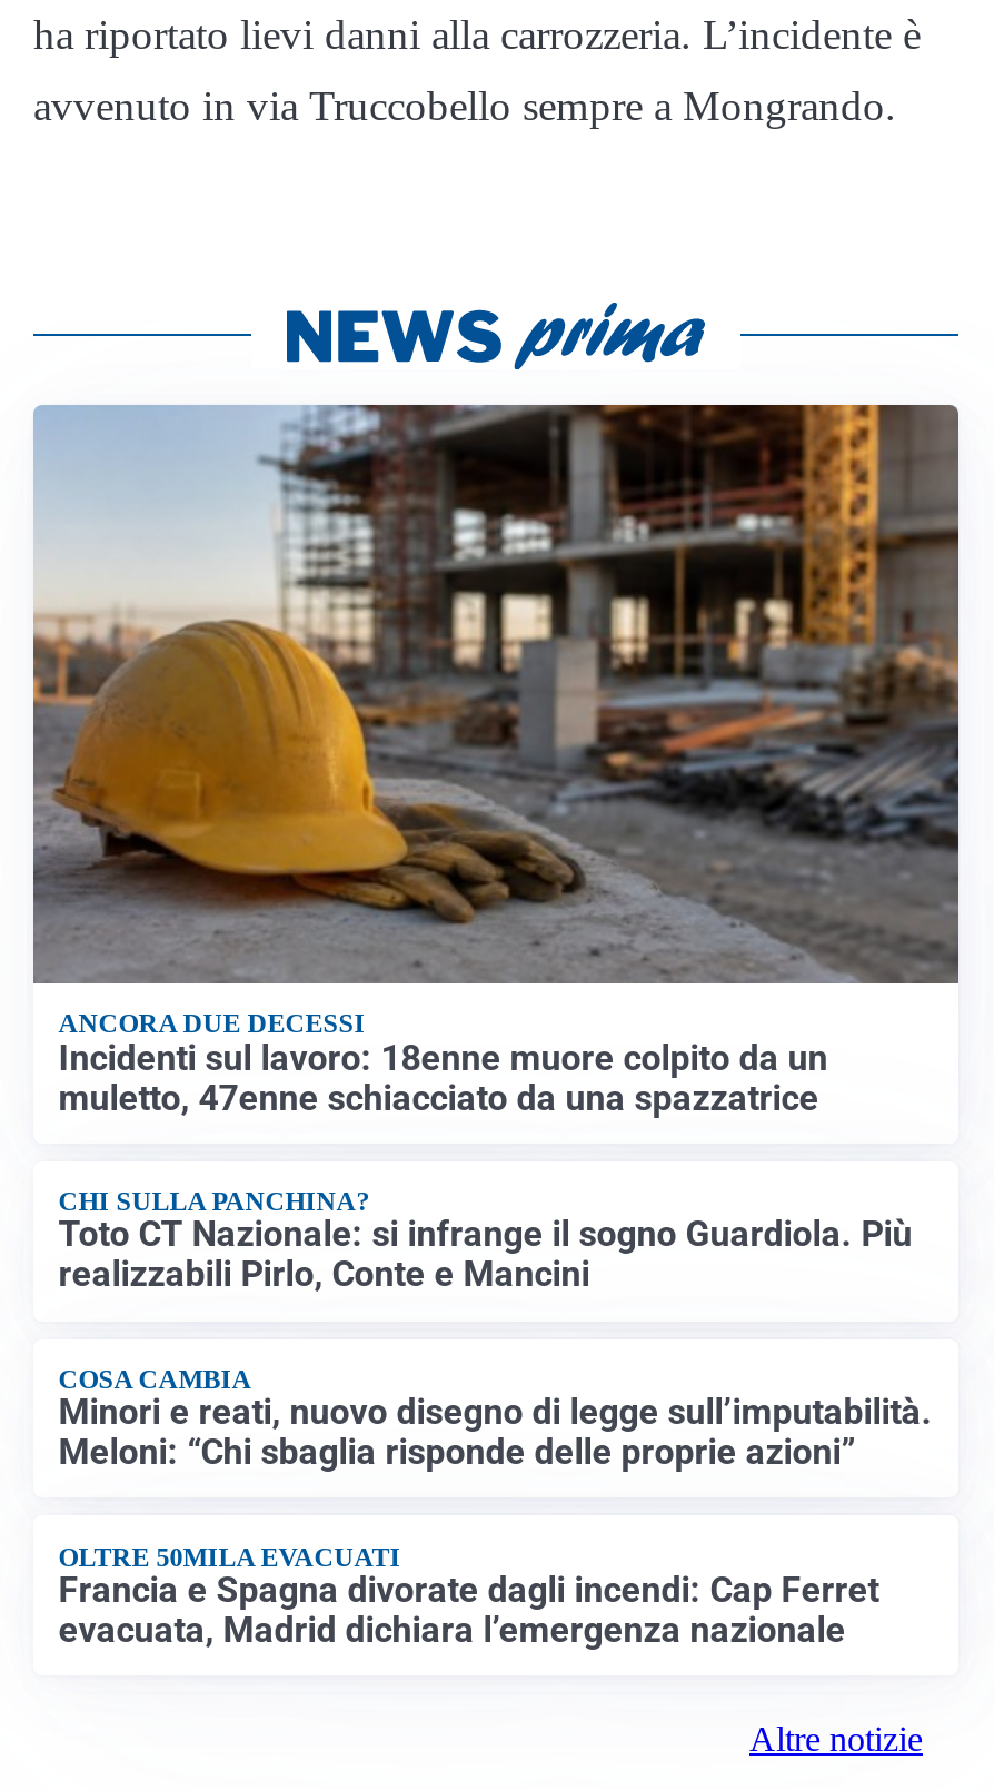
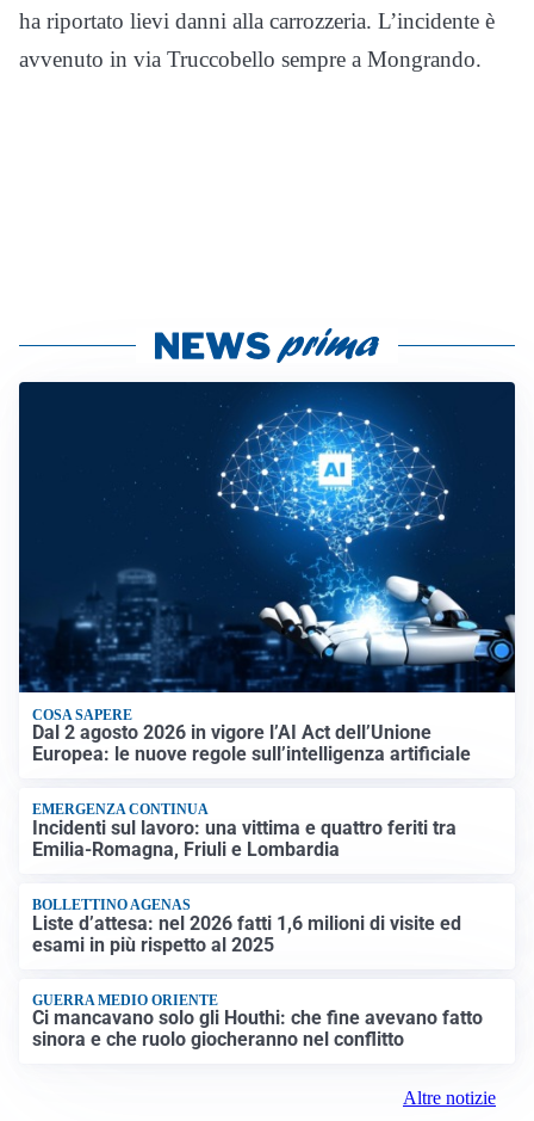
- [image]
- ANCORA DUE DECESSI
- Incidenti sul lavoro: 18enne muore colpito da un
- muletto, 47enne schiacciato da una spazzatrice
+ [image]
+ COSA SAPERE
+ Dal 2 agosto 2026 in vigore l’AI Act dell’Unione
+ Europea: le nuove regole sull’intelligenza artificiale

- CHI SULLA PANCHINA?
- Toto CT Nazionale: si infrange il sogno Guardiola. Più
- realizzabili Pirlo, Conte e Mancini
+ EMERGENZA CONTINUA
+ Incidenti sul lavoro: una vittima e quattro feriti tra
+ Emilia-Romagna, Friuli e Lombardia

- COSA CAMBIA
- Minori e reati, nuovo disegno di legge sull’imputabilità.
- Meloni: “Chi sbaglia risponde delle proprie azioni”
+ BOLLETTINO AGENAS
+ Liste d’attesa: nel 2026 fatti 1,6 milioni di visite ed
+ esami in più rispetto al 2025

- OLTRE 50MILA EVACUATI
- Francia e Spagna divorate dagli incendi: Cap Ferret
- evacuata, Madrid dichiara l’emergenza nazionale
+ GUERRA MEDIO ORIENTE
+ Ci mancavano solo gli Houthi: che fine avevano fatto
+ sinora e che ruolo giocheranno nel conflitto
